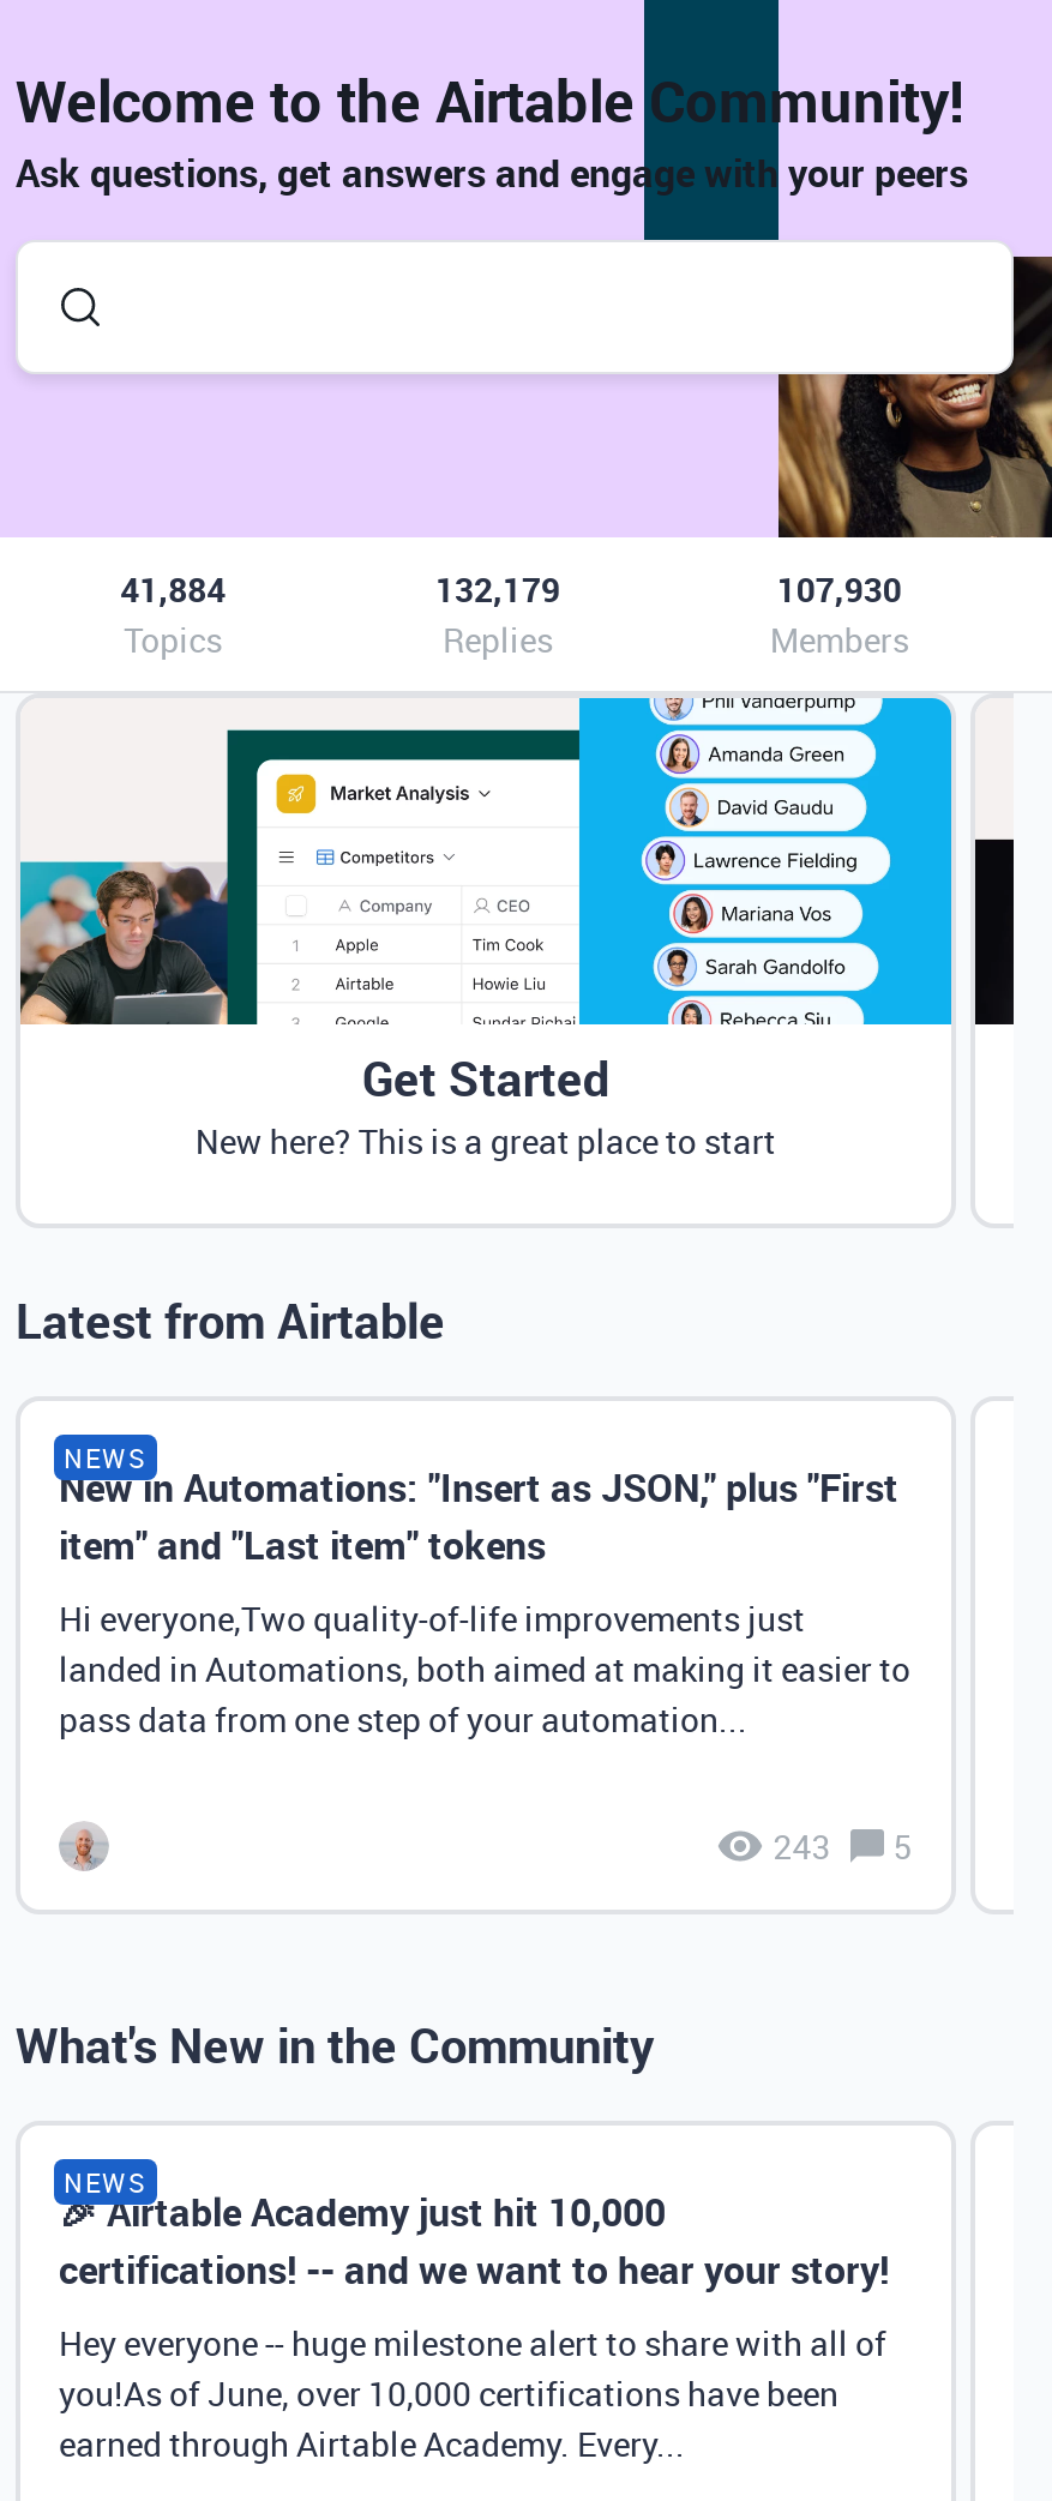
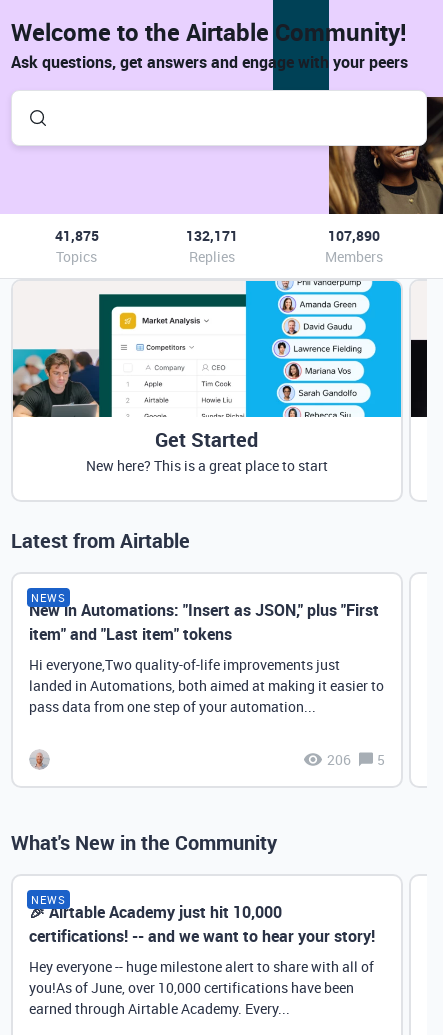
- 41,884
+ 41,875

- 132,179
+ 132,171

- 107,930
+ 107,890

- 243 5
+ 206 5
